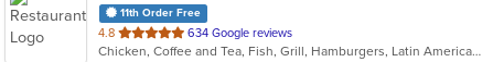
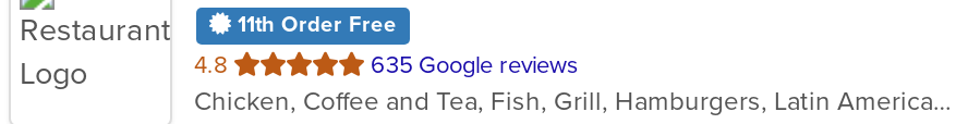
- 634 Google reviews
+ 635 Google reviews
